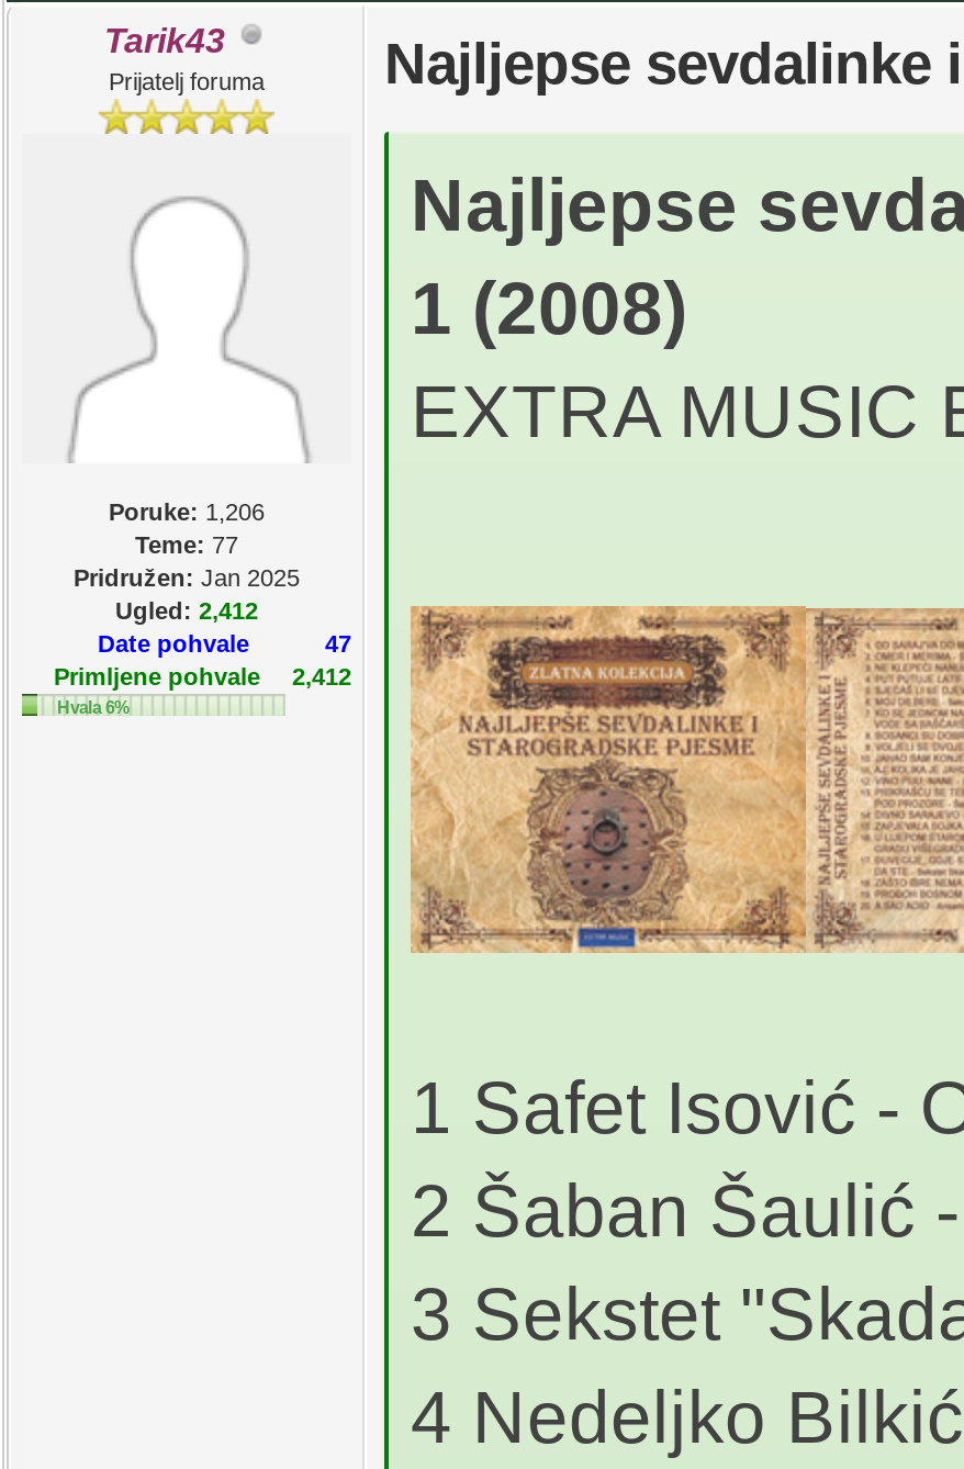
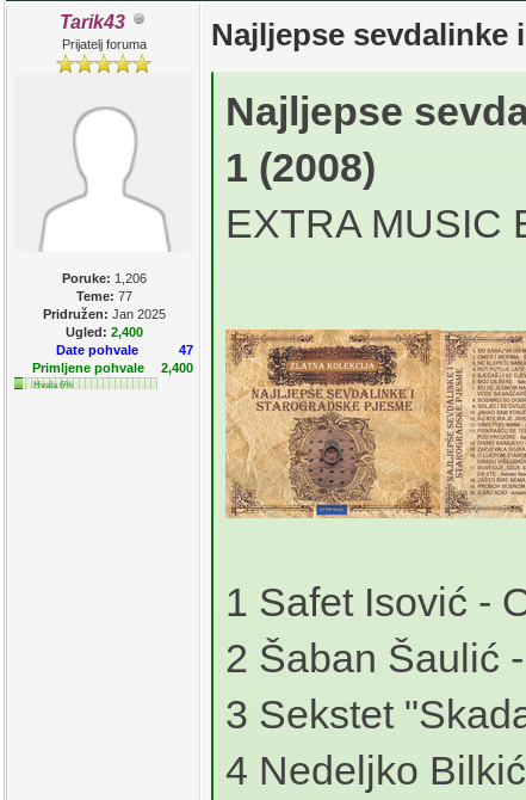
- Ugled: 2,412
+ Ugled: 2,400

- Primljene pohvale 2,412
+ Primljene pohvale 2,400
